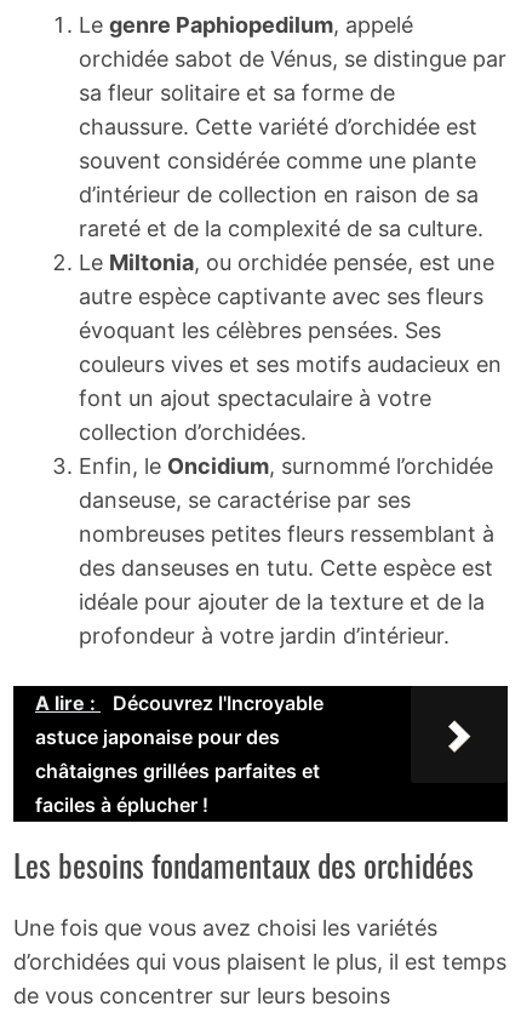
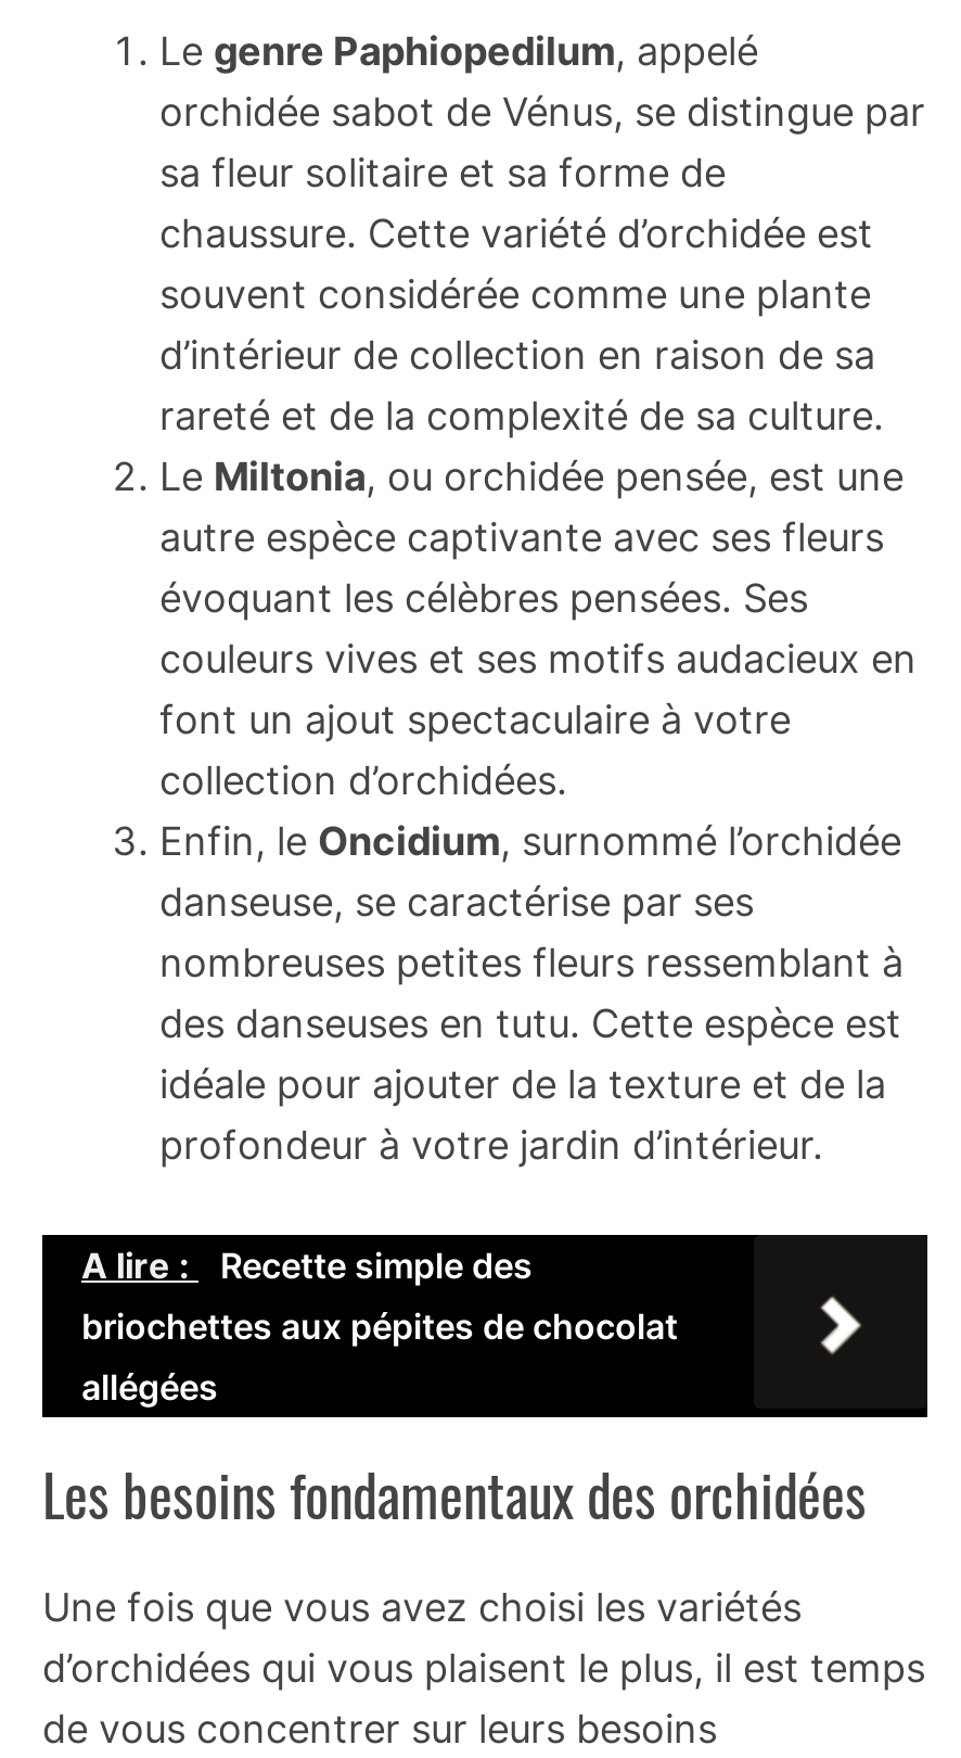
- A lire : Découvrez l'Incroyable
- astuce japonaise pour des
- châtaignes grillées parfaites et
- faciles à éplucher !
+ A lire : Recette simple des
+ briochettes aux pépites de chocolat
+ allégées
